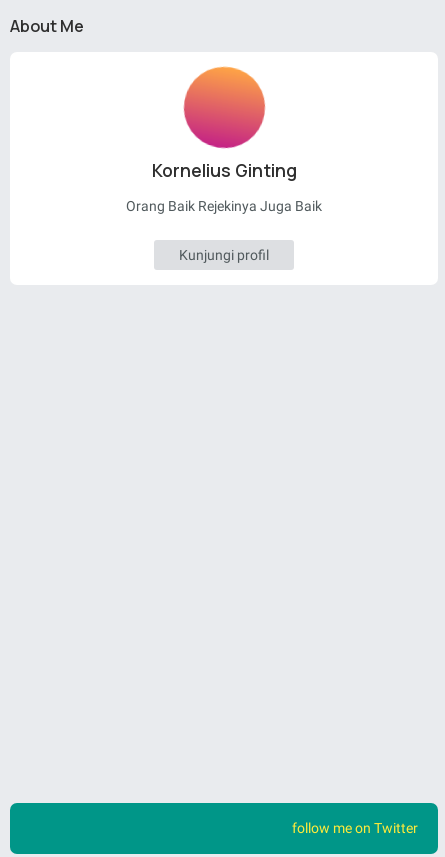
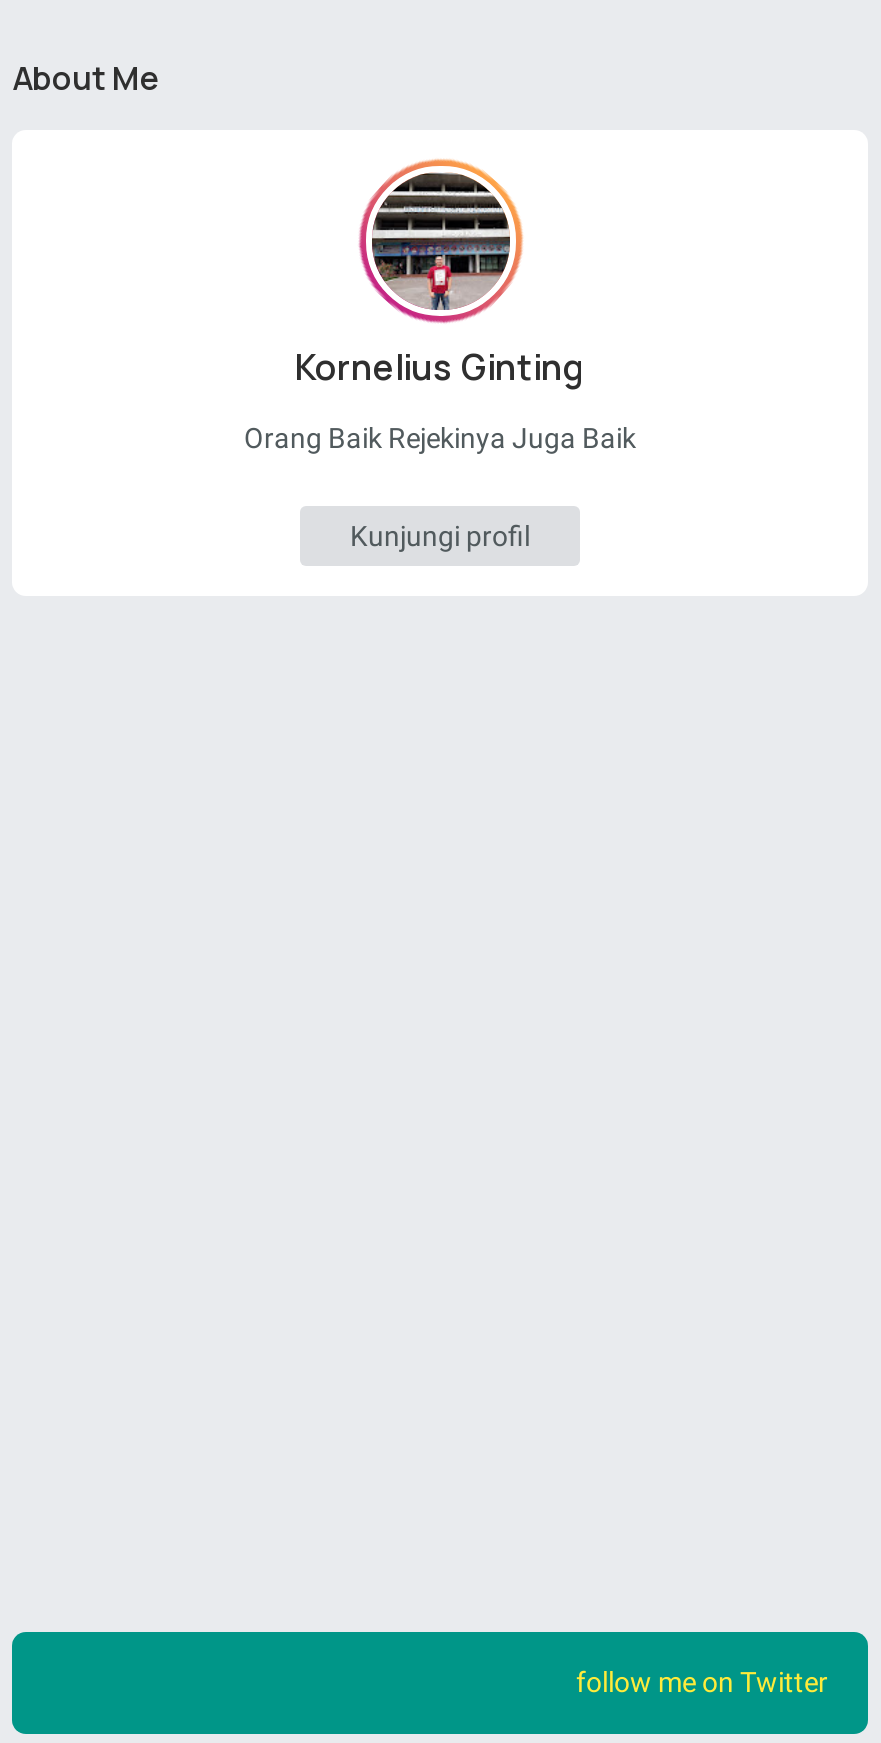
- [image]
+ [image]
